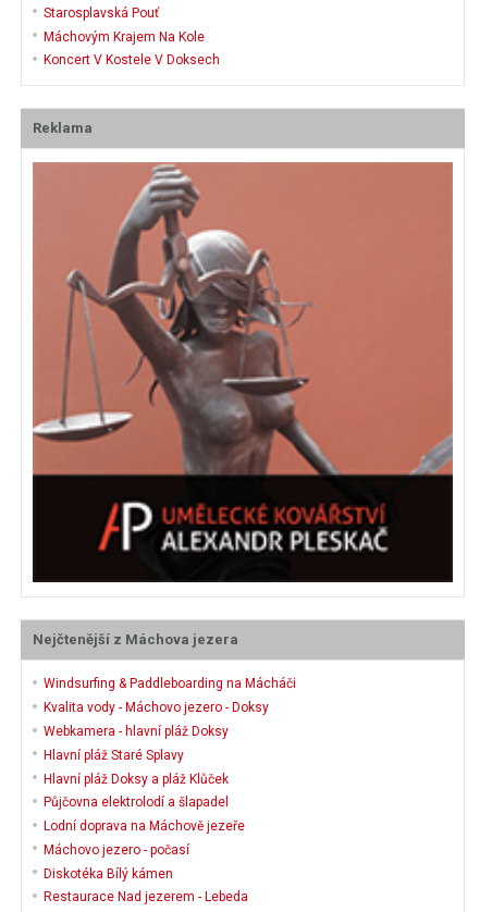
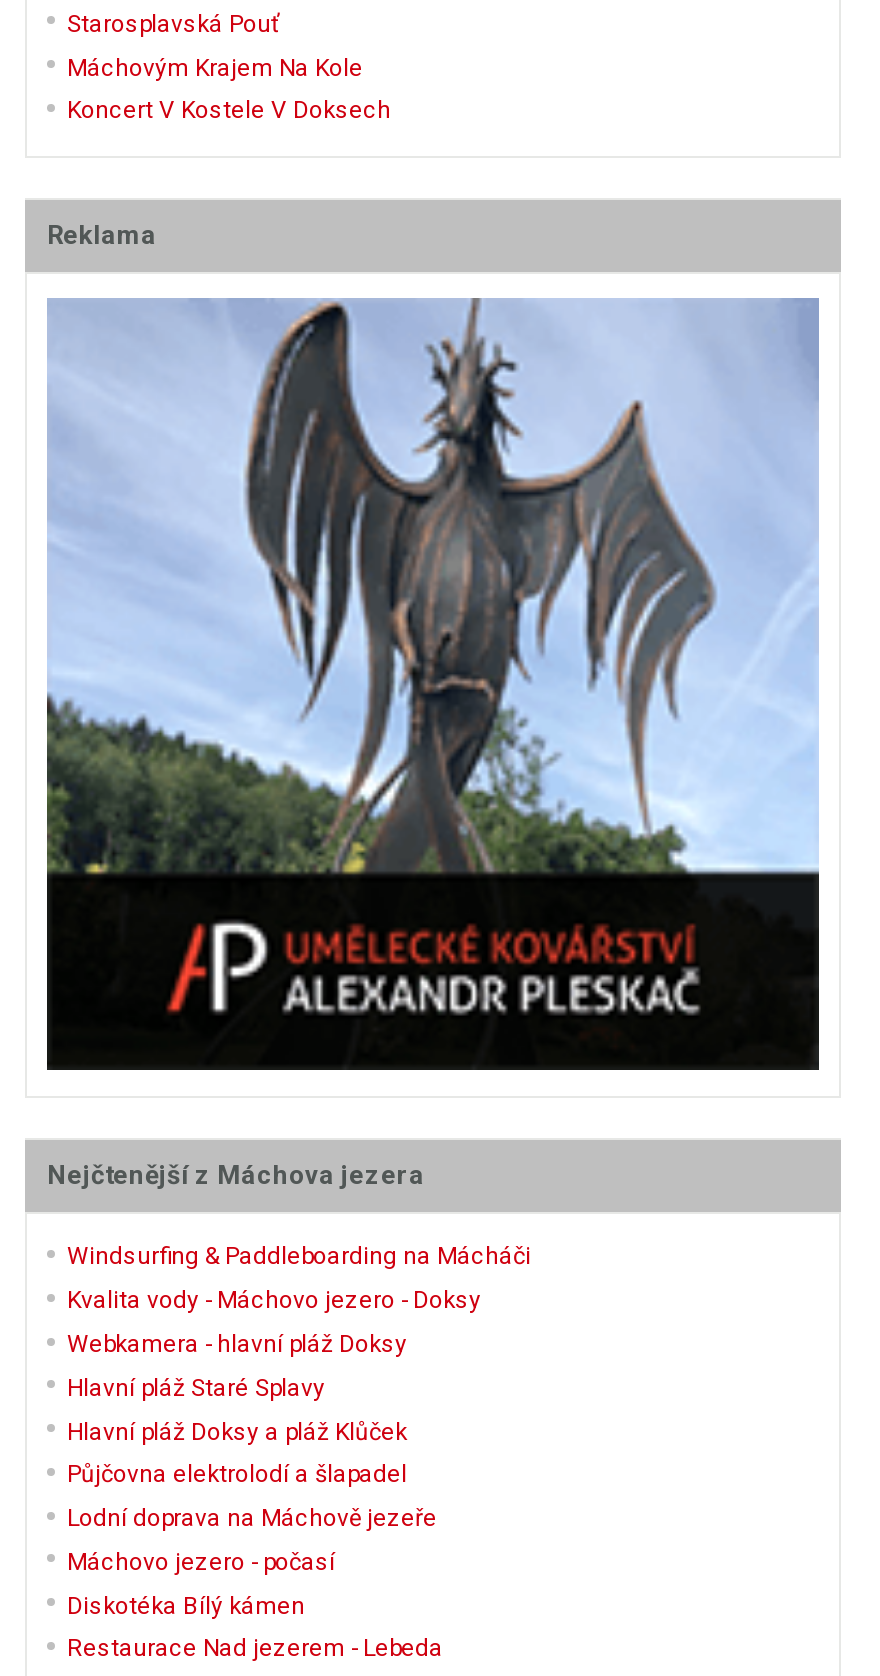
- [image]
+ [image]
